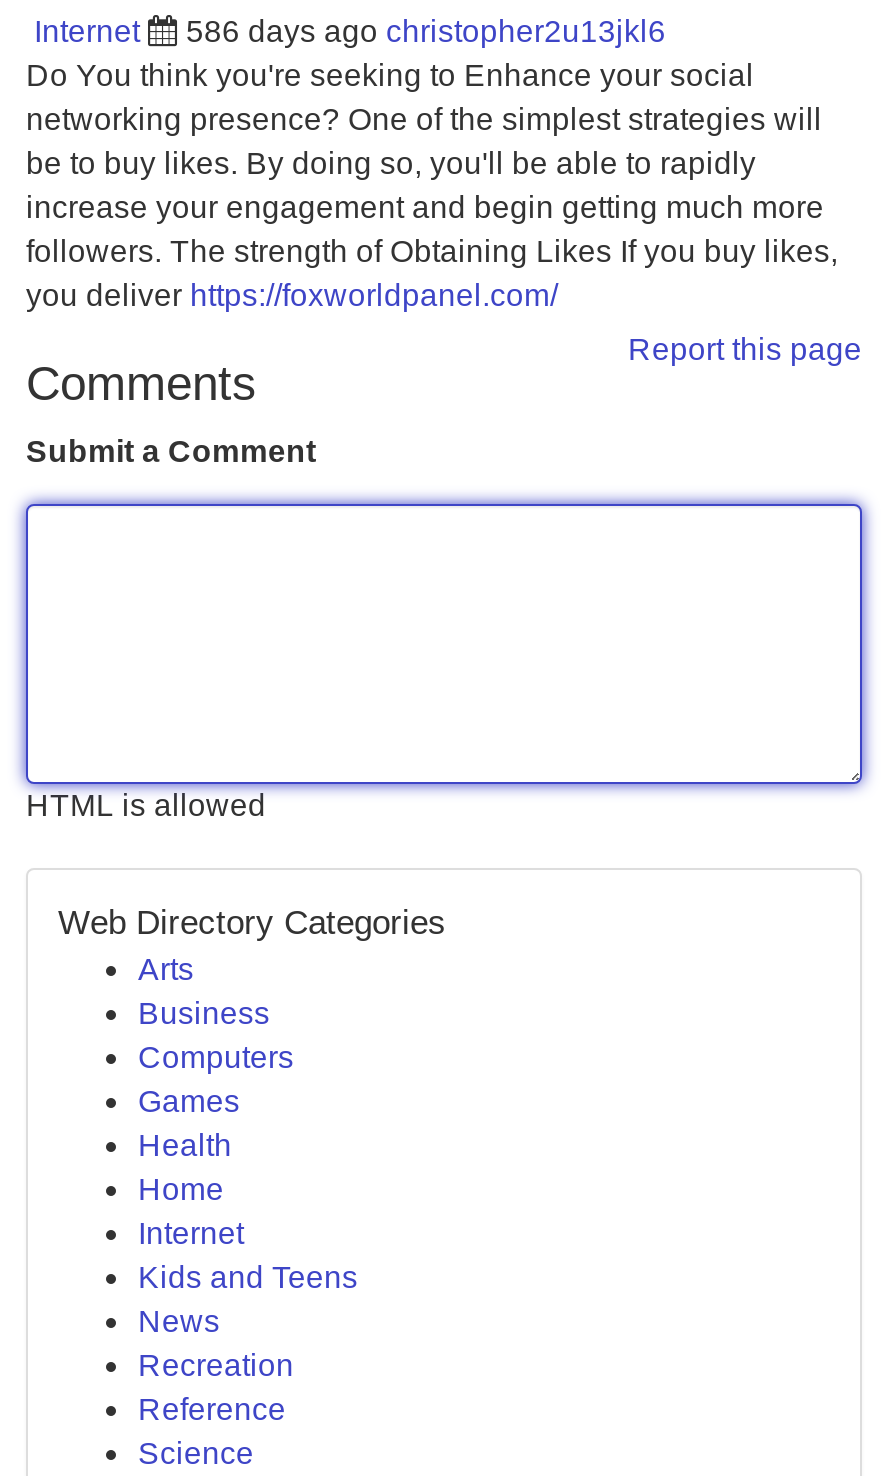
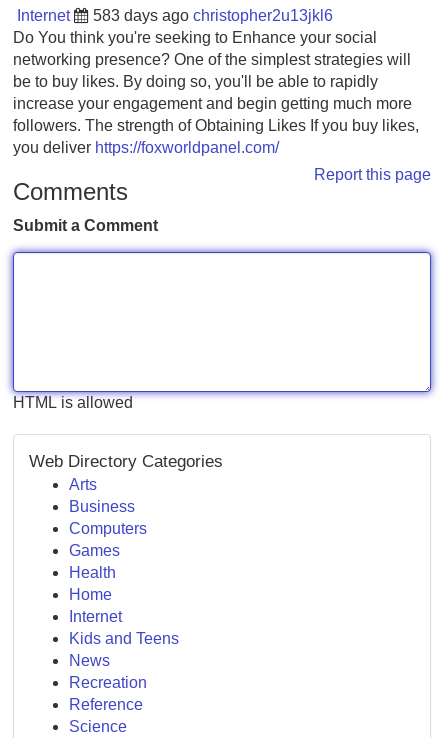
- 586 days ago christopher2u13jkl6
+ 583 days ago christopher2u13jkl6
